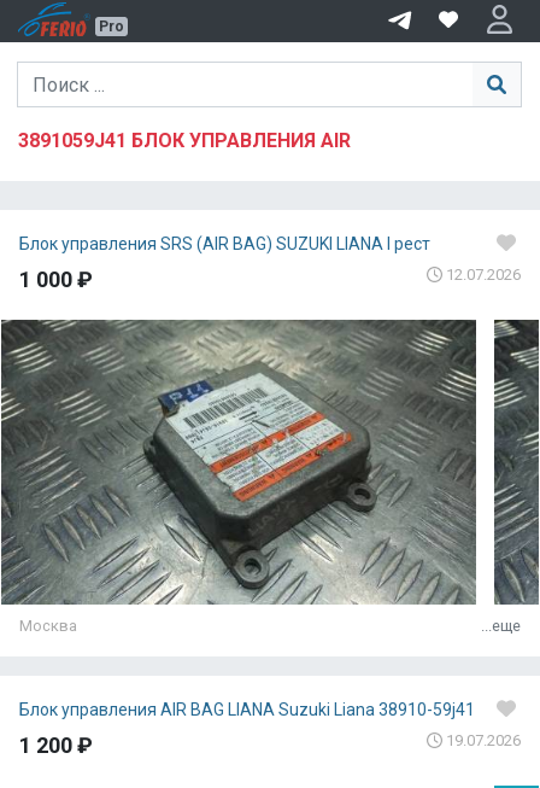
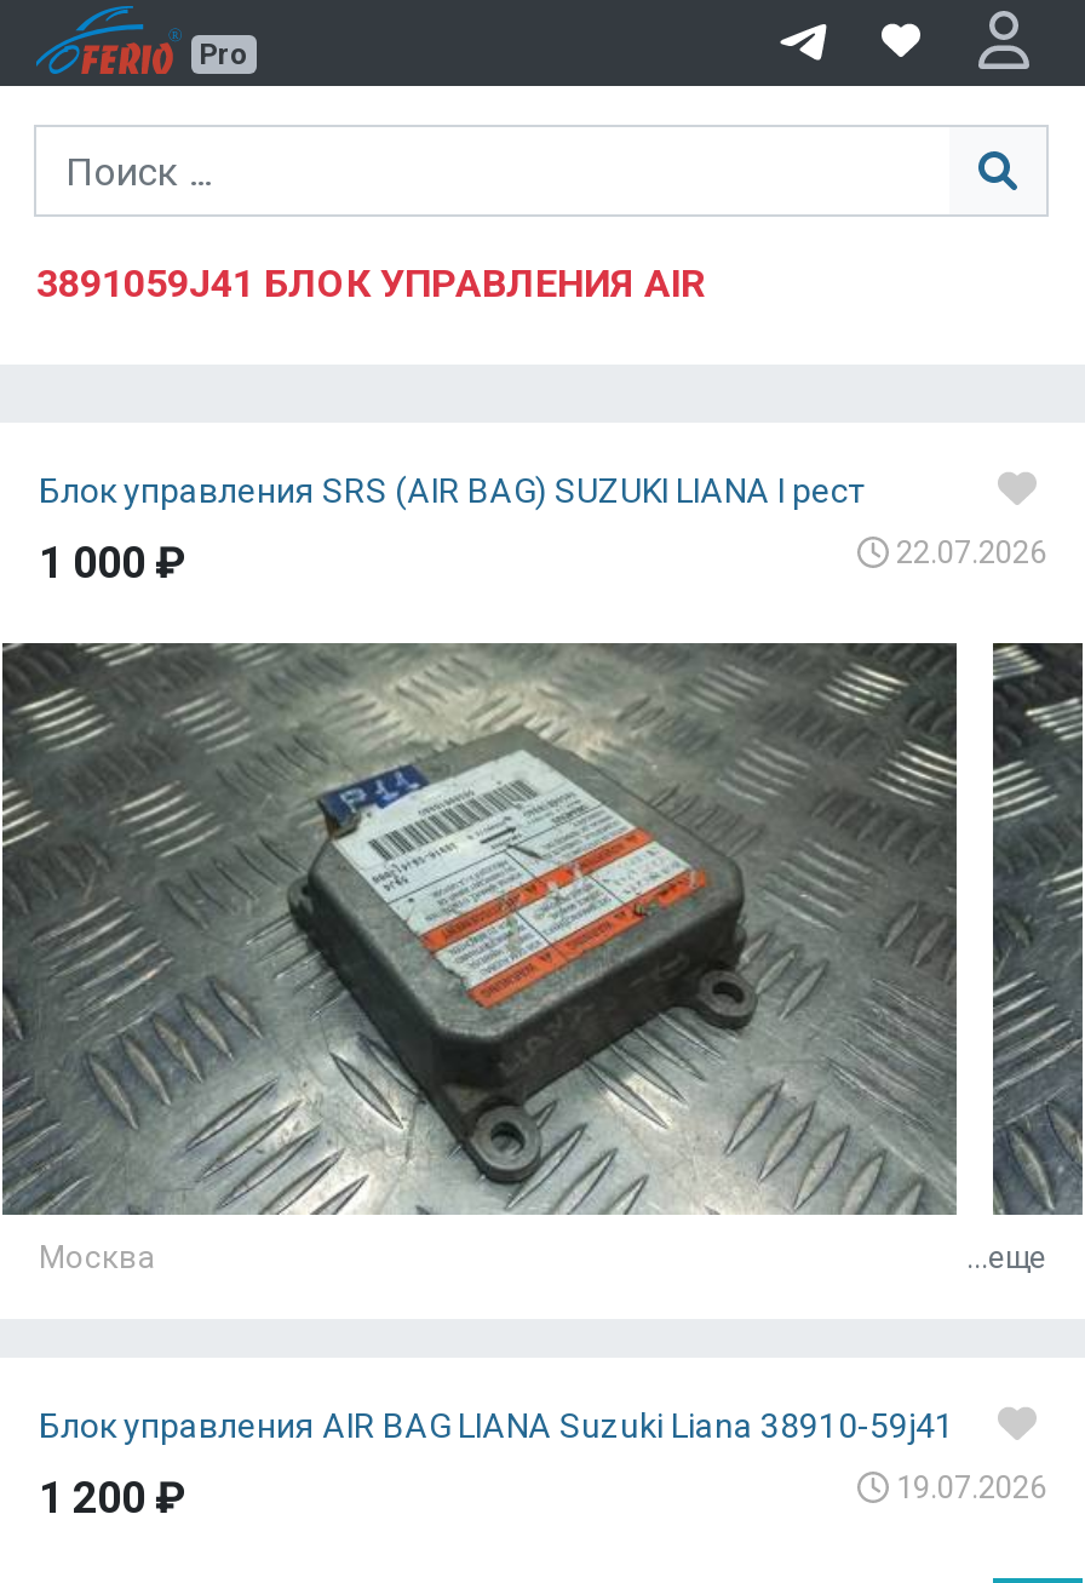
- 12.07.2026
+ 22.07.2026
